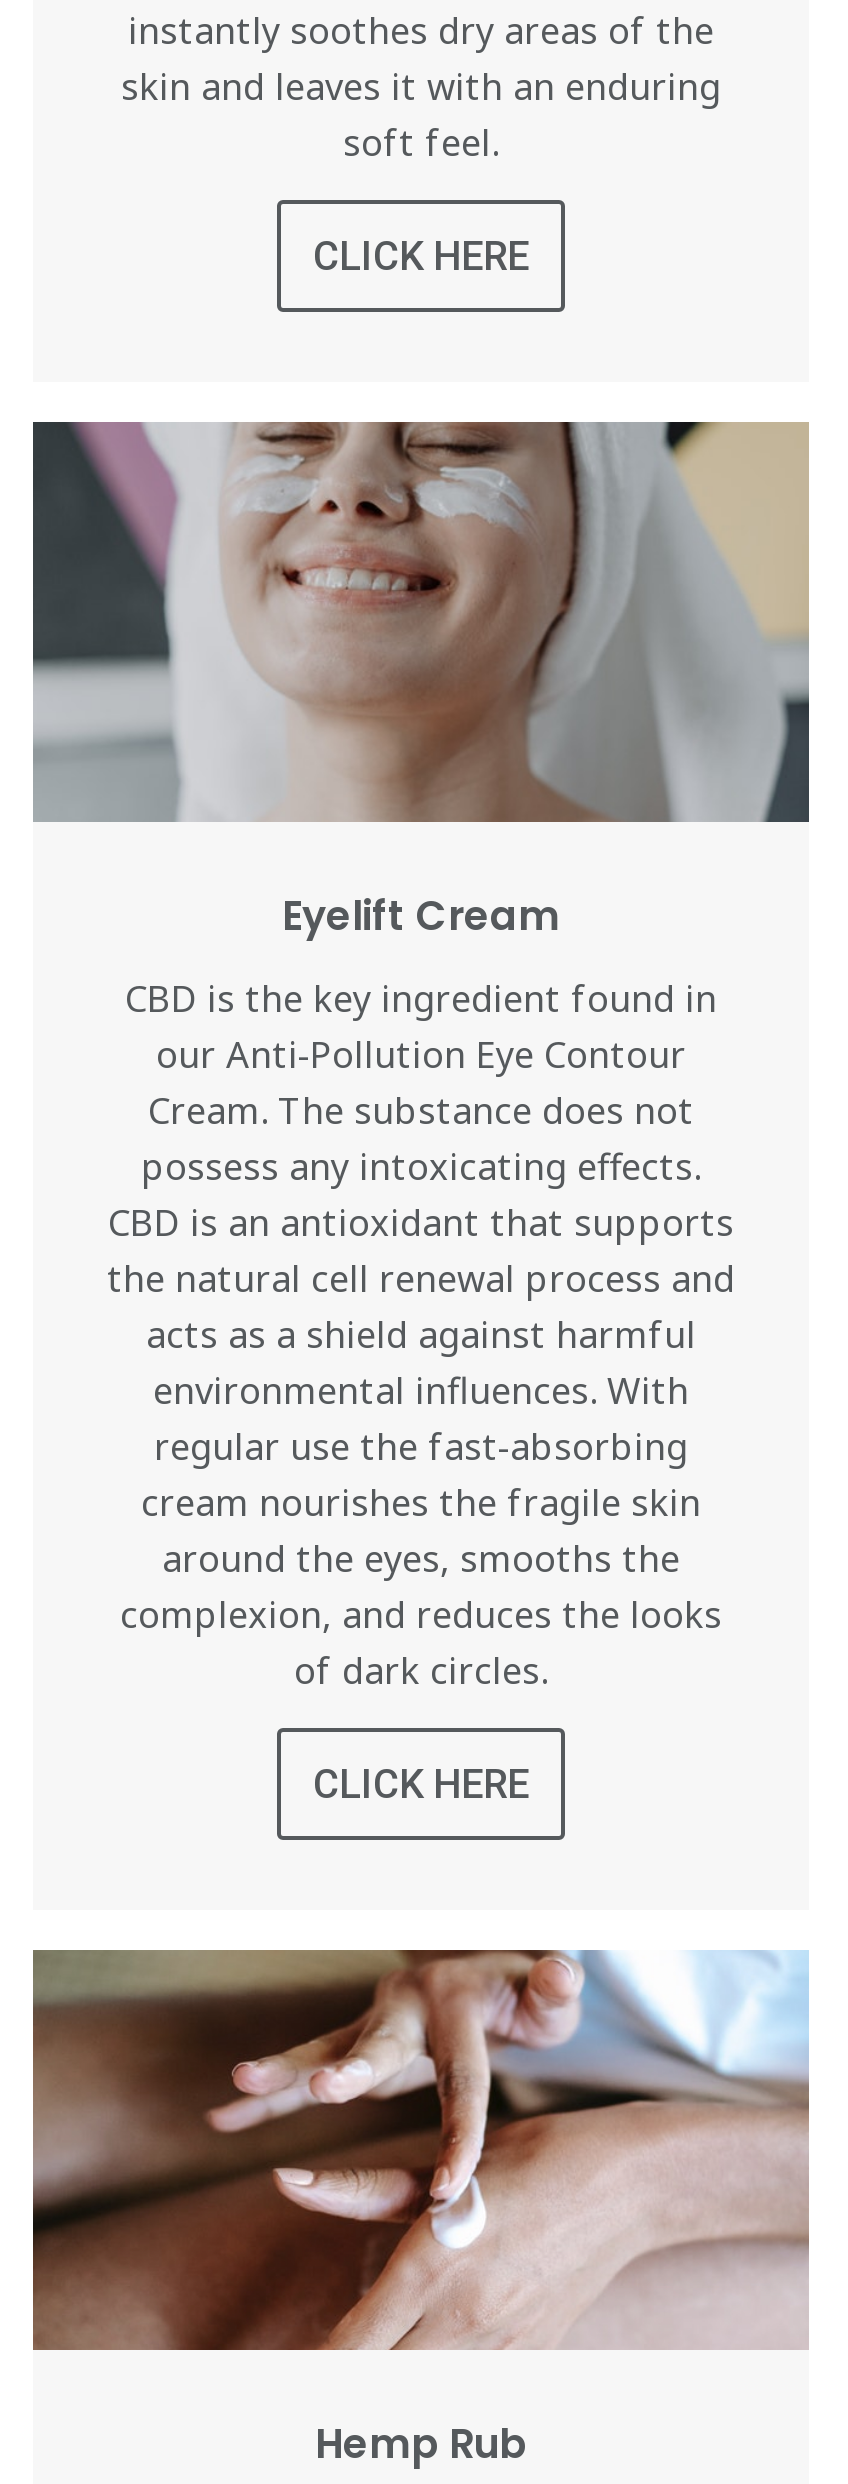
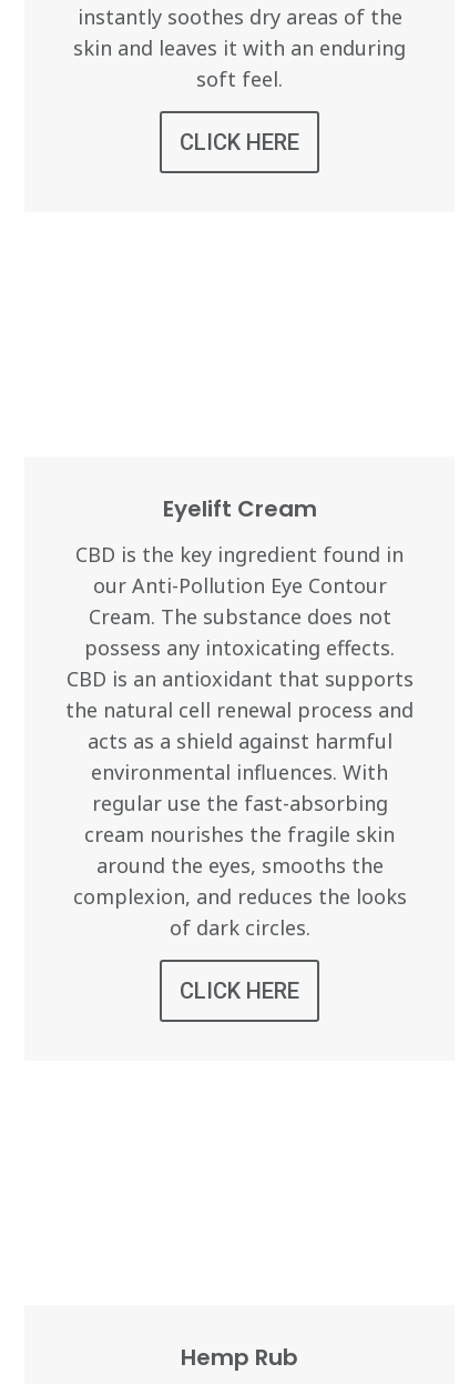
- [image]

- [image]
